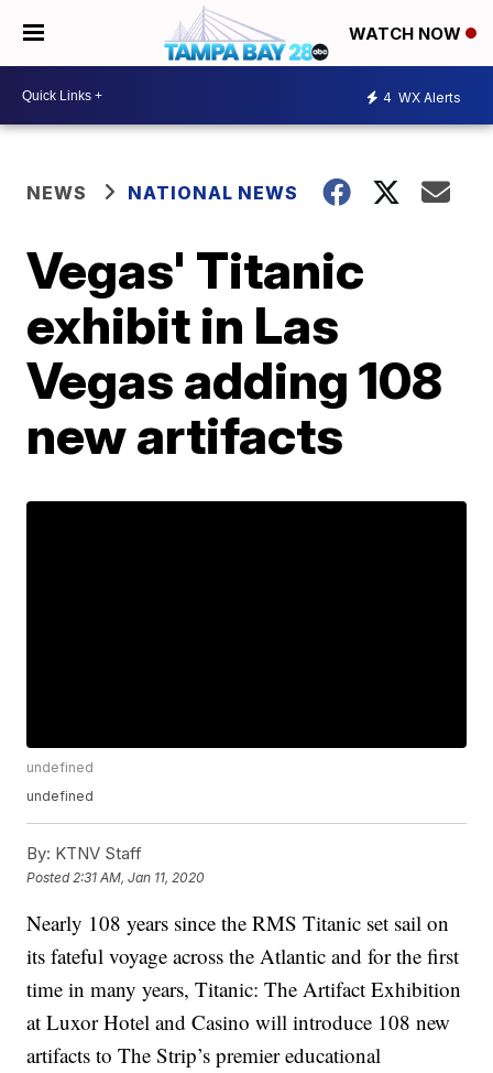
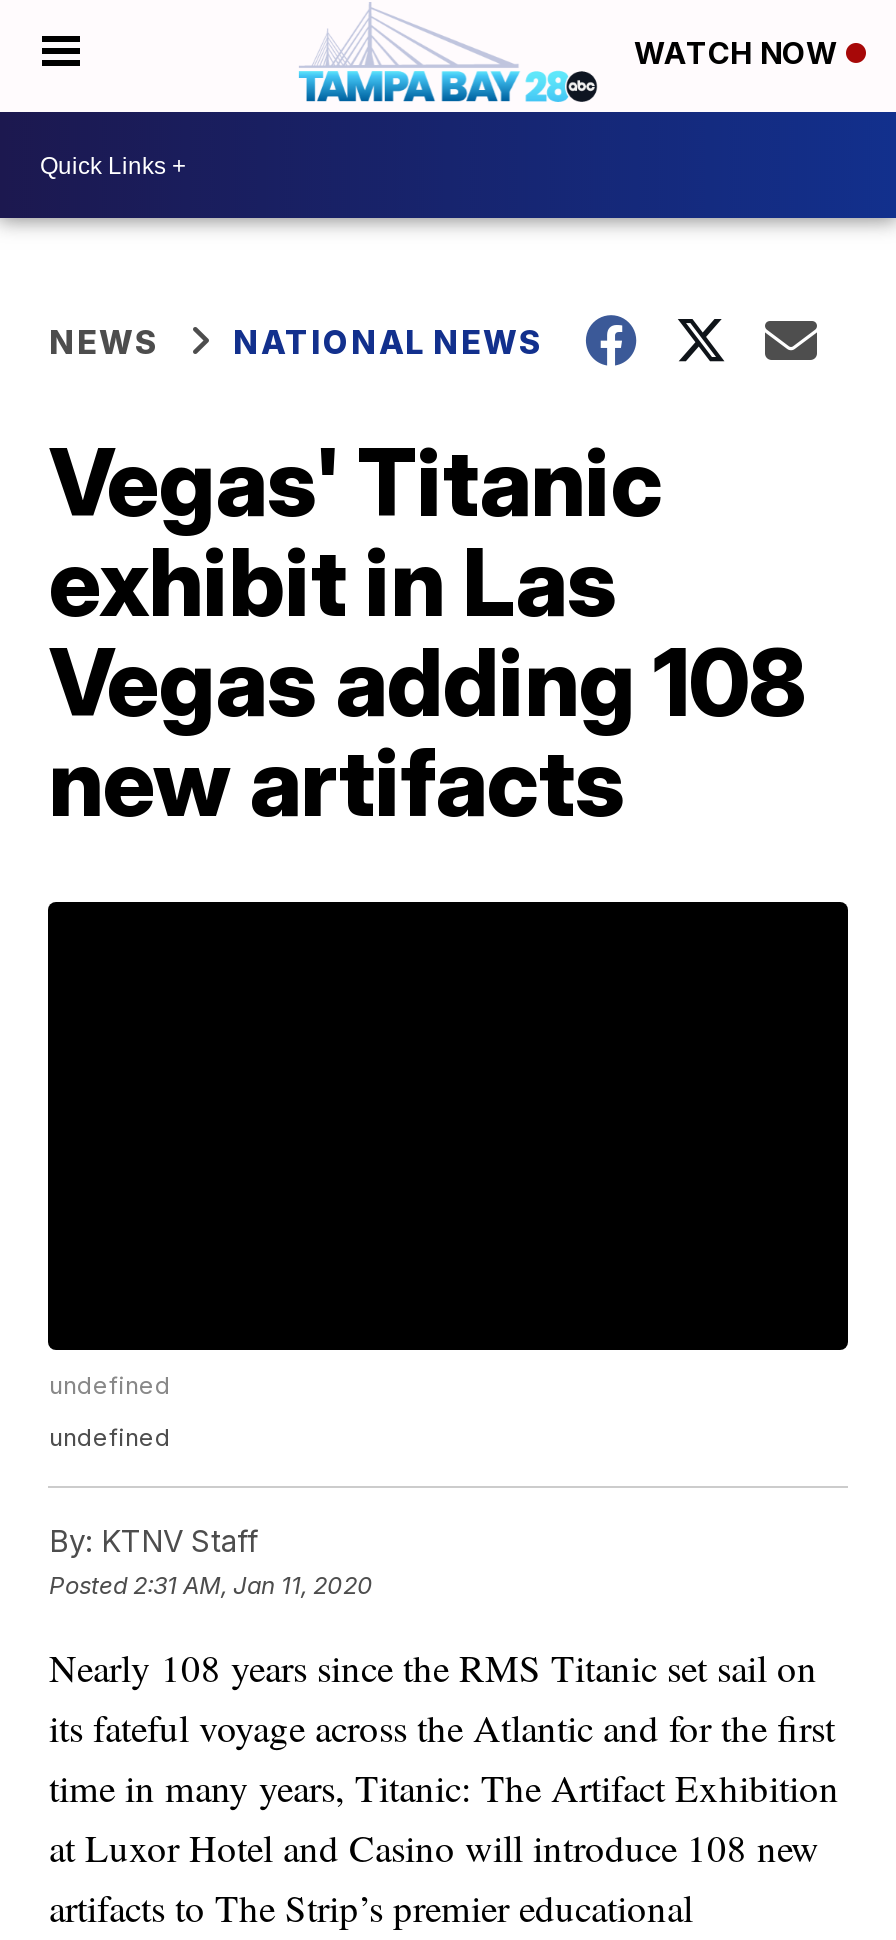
- 4 WX Alerts
